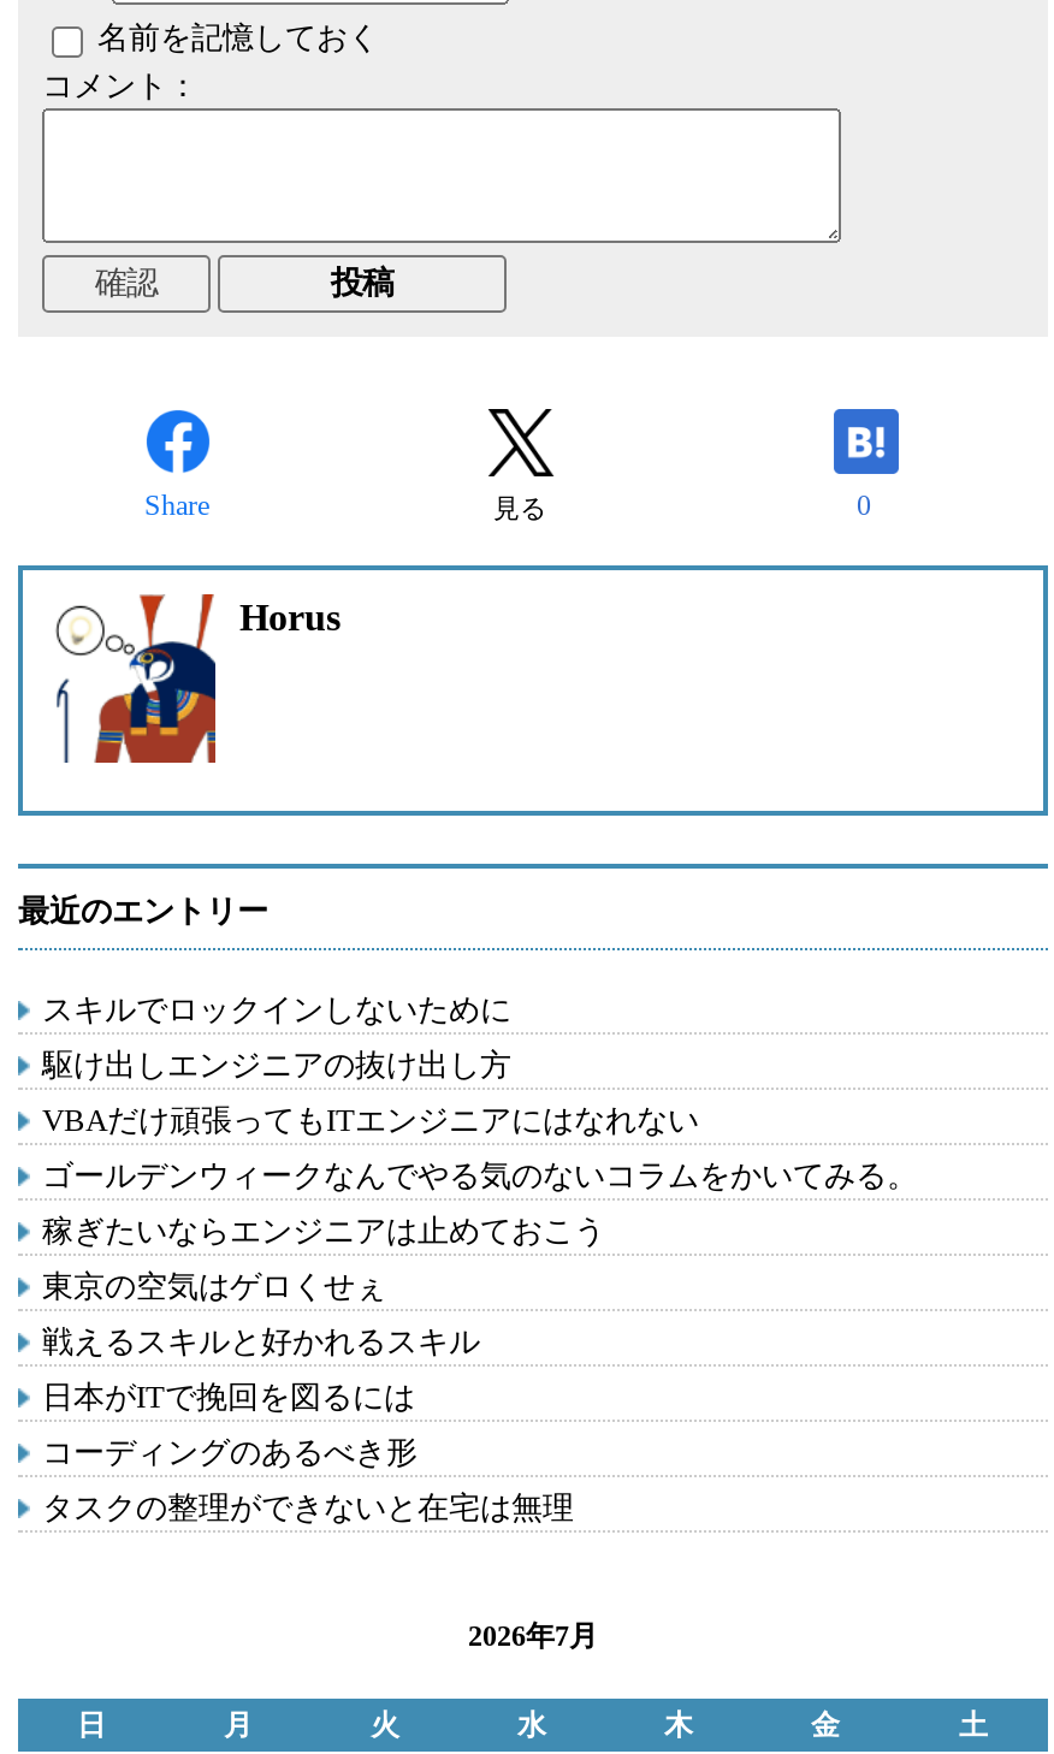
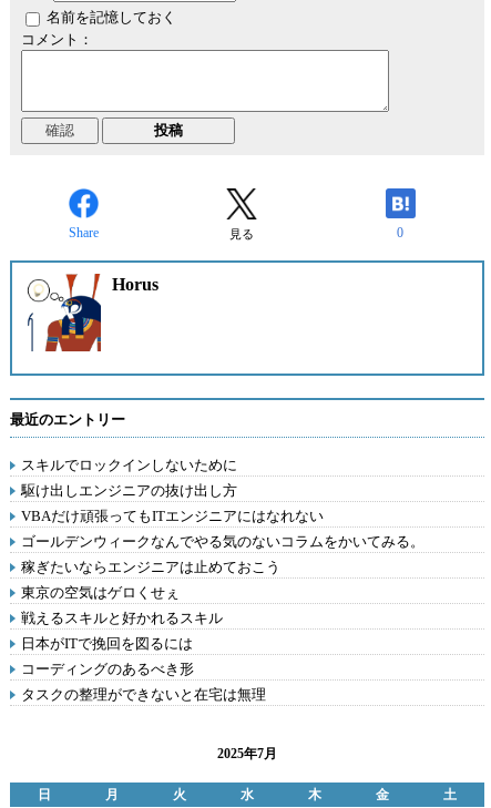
- 2026年7月
+ 2025年7月
